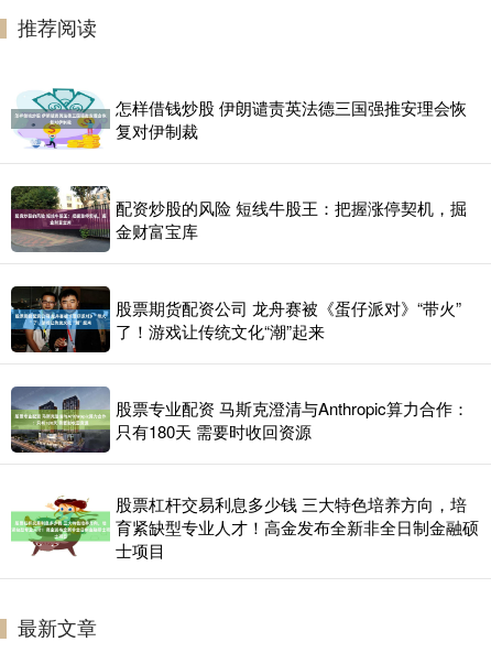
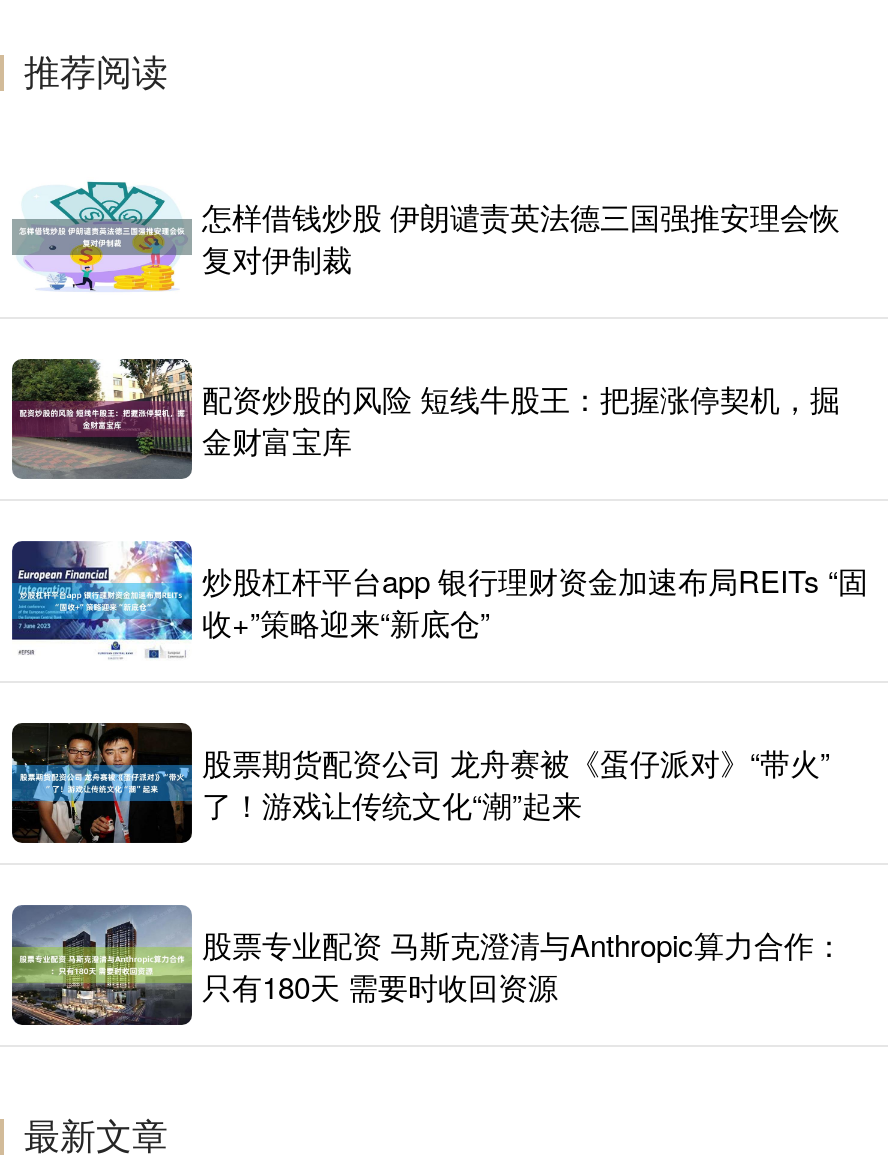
+ [image]
+ 炒股杠杆平台app 银行理财资金加速布局REITs “固
+ 收+”策略迎来“新底仓”

moved down: [image] | 股票期货配资公司 龙舟赛被《蛋仔派对》“带火” | 了！游戏让传统文化“潮”起来 | 股票专业配资 马斯克澄清与Anthropic算力合作： | 只有180天 需要时收回资源

- [image]
- 股票杠杆交易利息多少钱 三大特色培养方向，培
- 育紧缺型专业人才！高金发布全新非全日制金融硕
- 士项目
